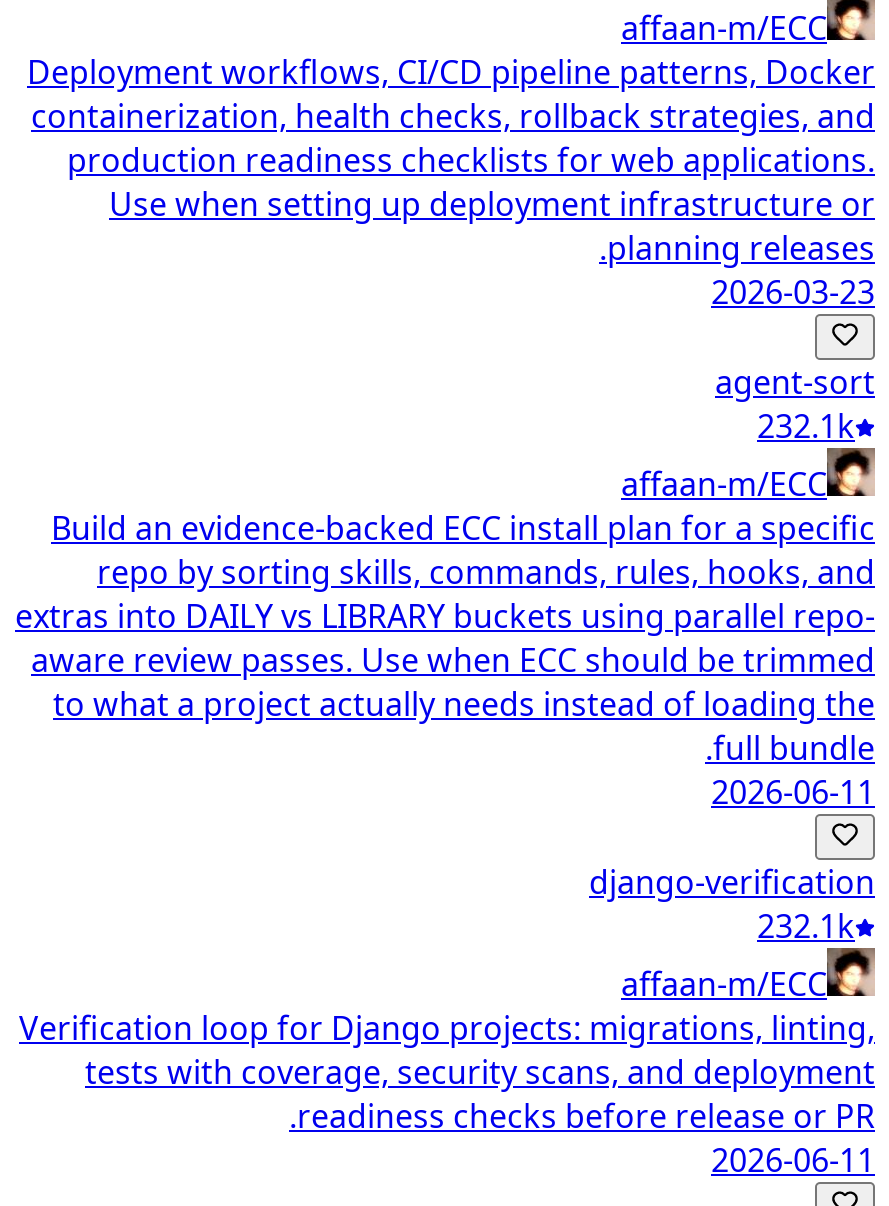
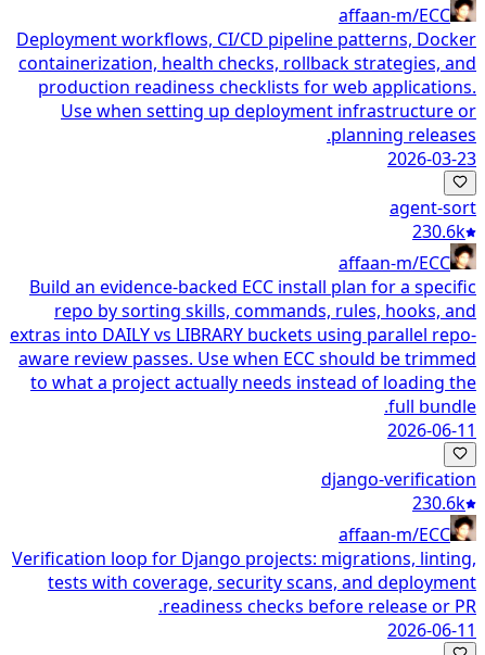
- 232.1k
+ 230.6k

- 232.1k
+ 230.6k
